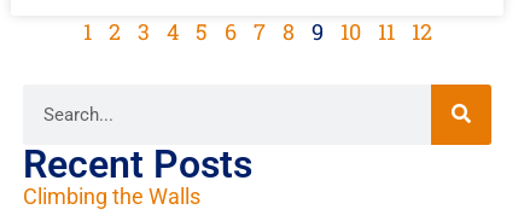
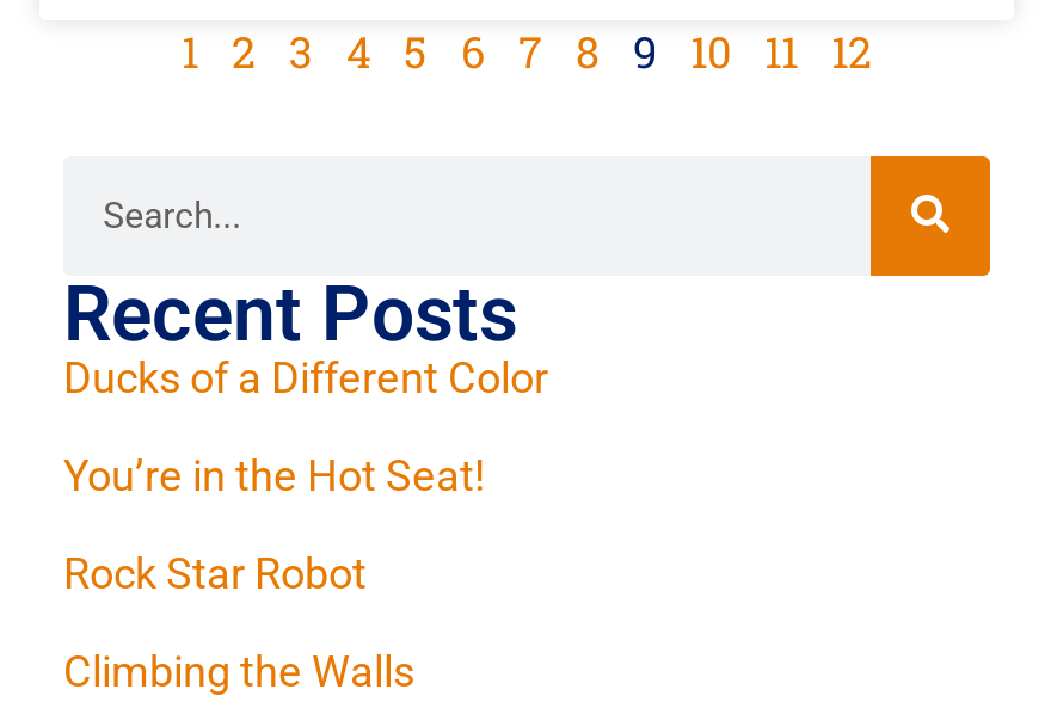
+ Ducks of a Different Color
+ You’re in the Hot Seat!
+ Rock Star Robot
